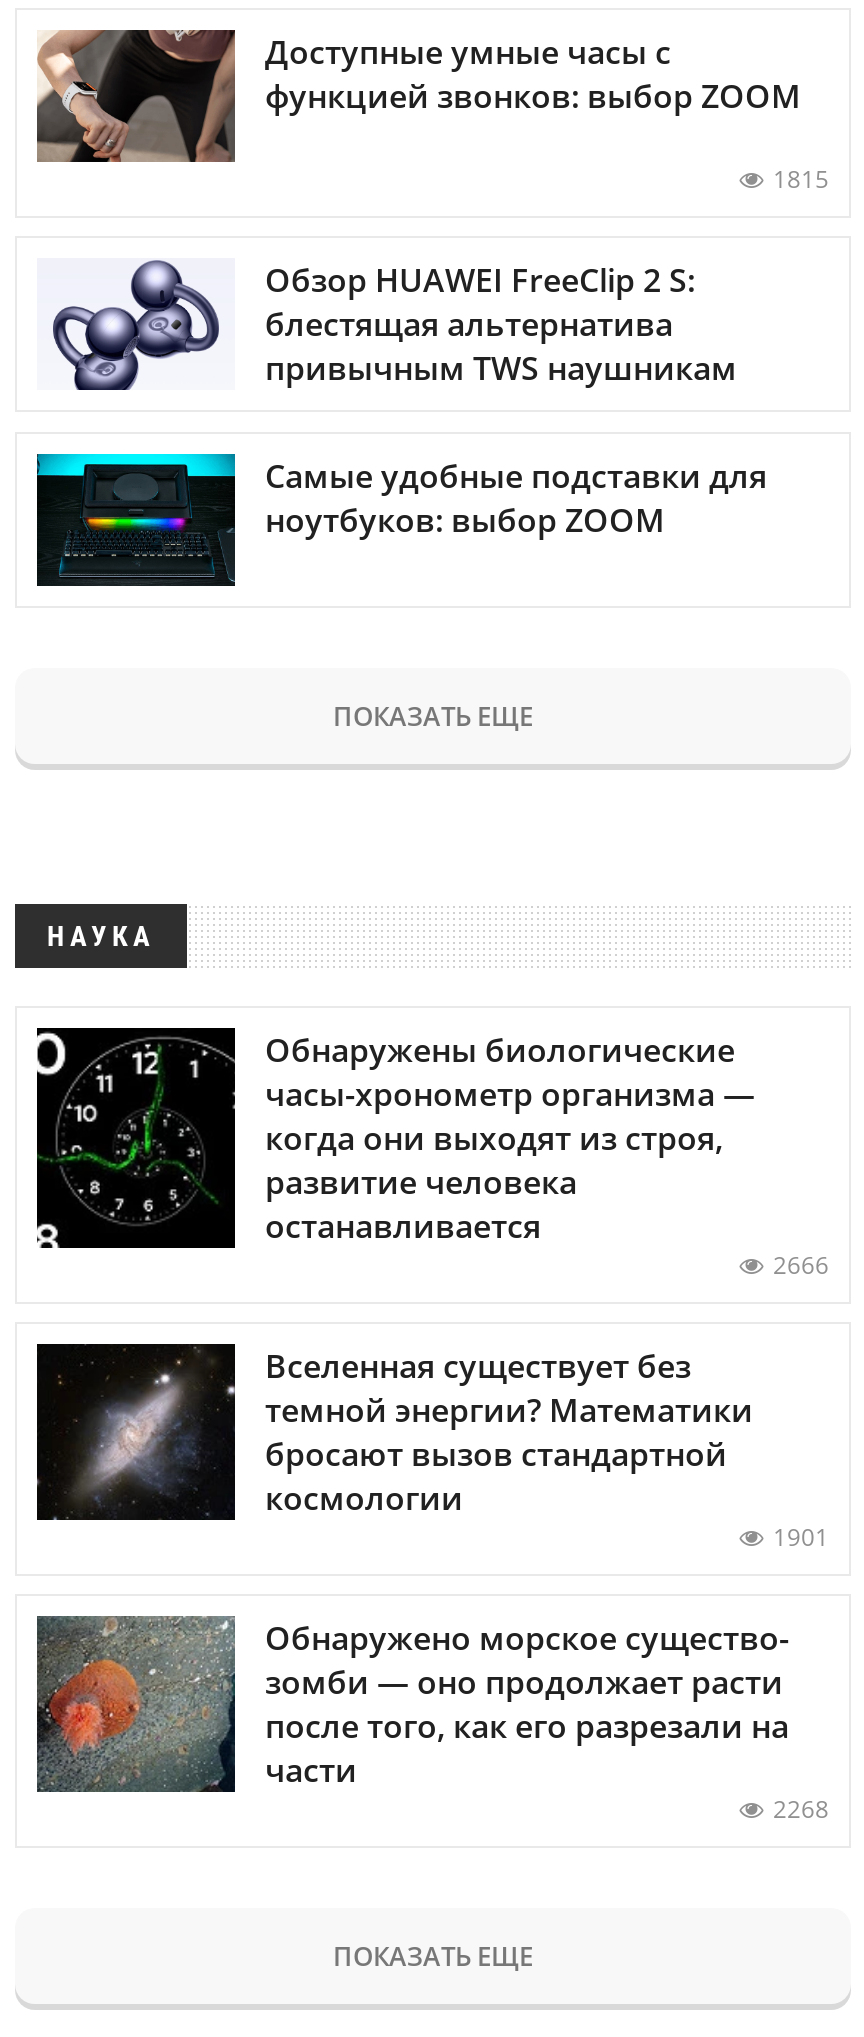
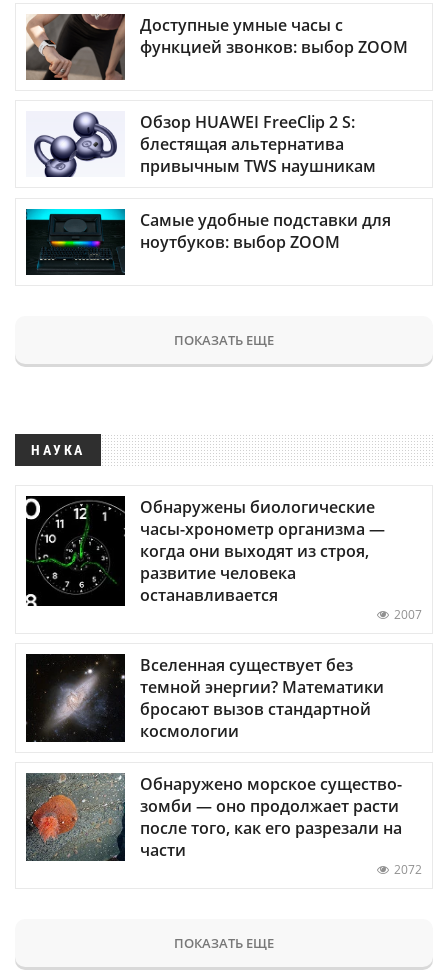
- 1815

- 2666
+ 2007

- 1901

- 2268
+ 2072
